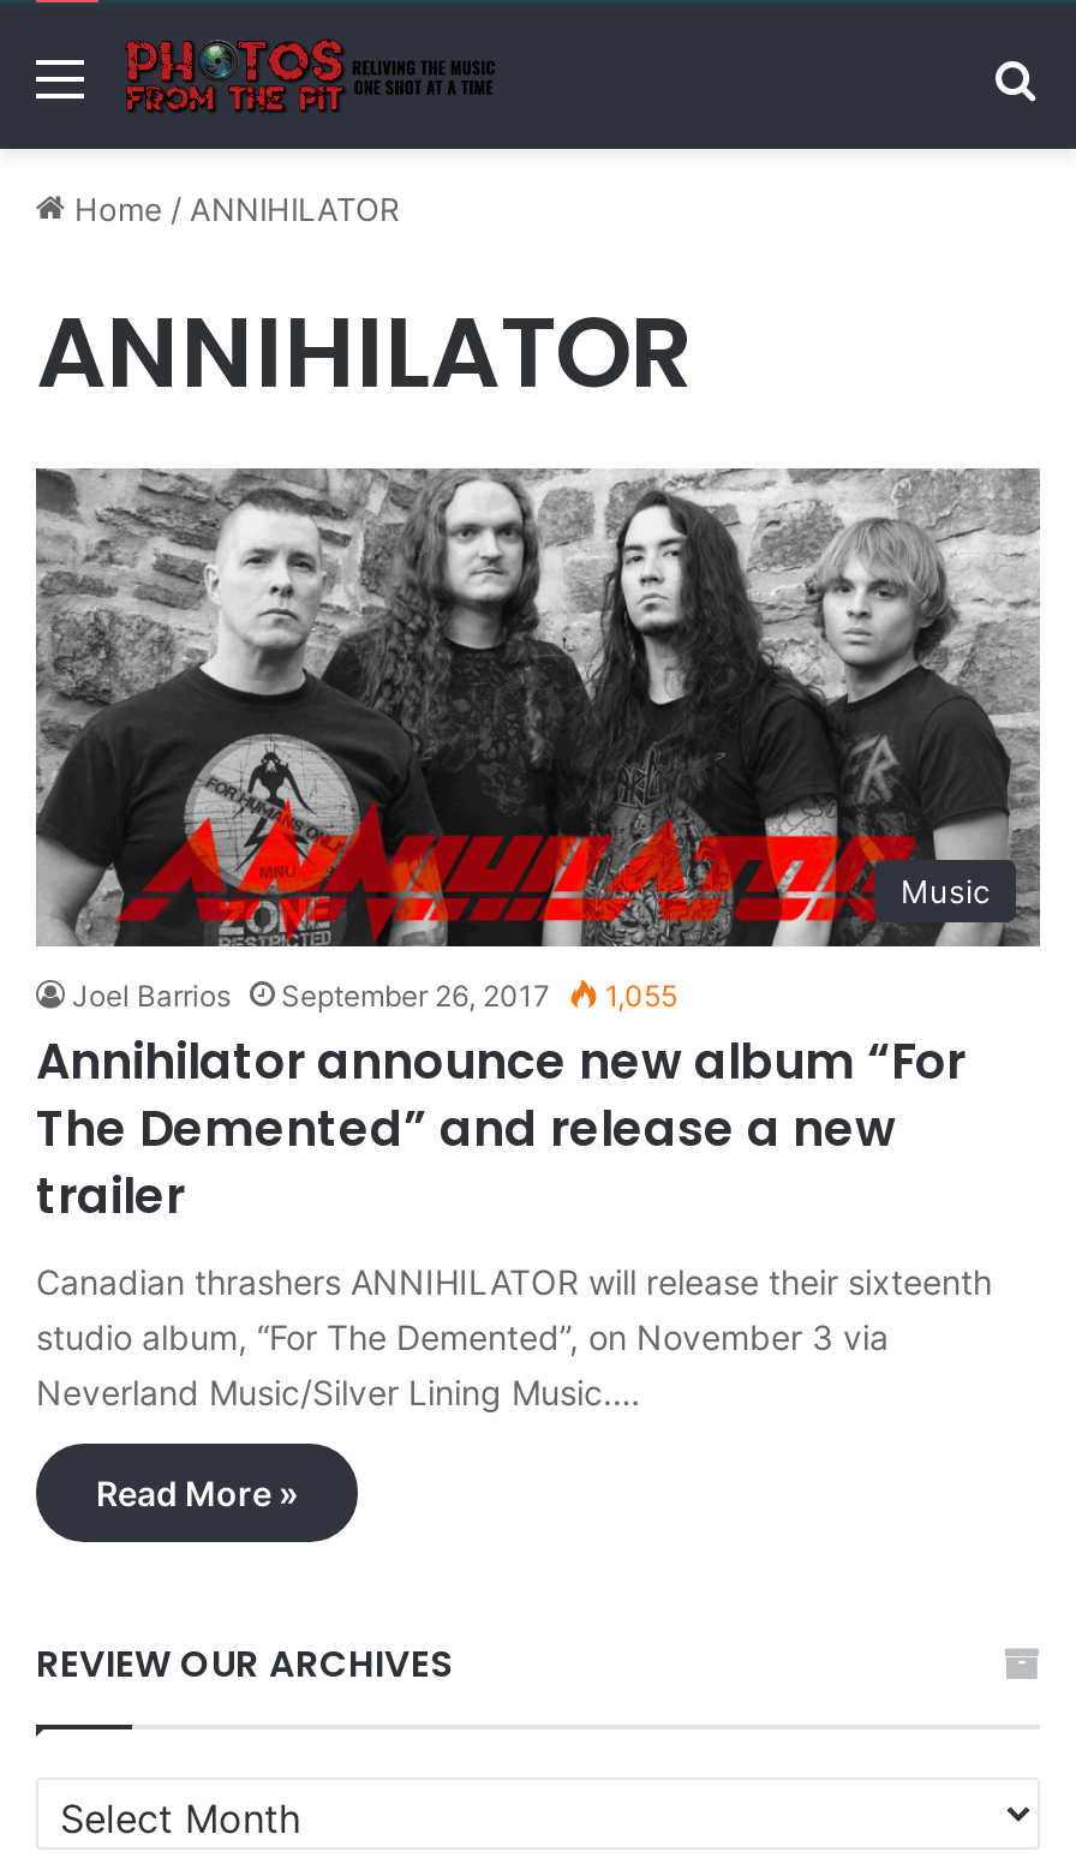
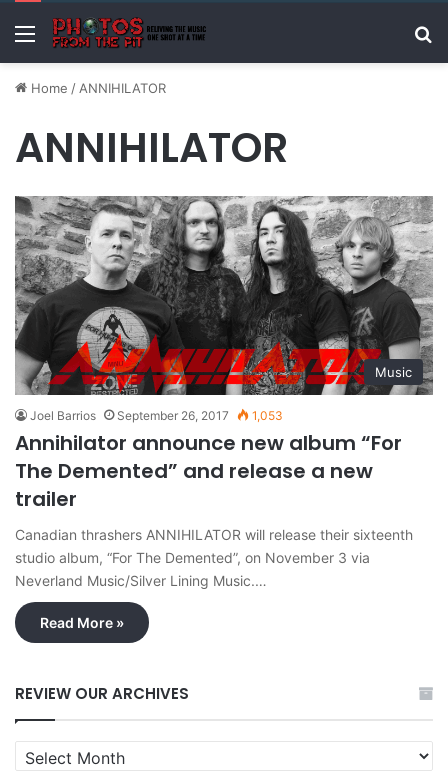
- Joel Barrios September 26, 2017 1,055
+ Joel Barrios September 26, 2017 1,053
